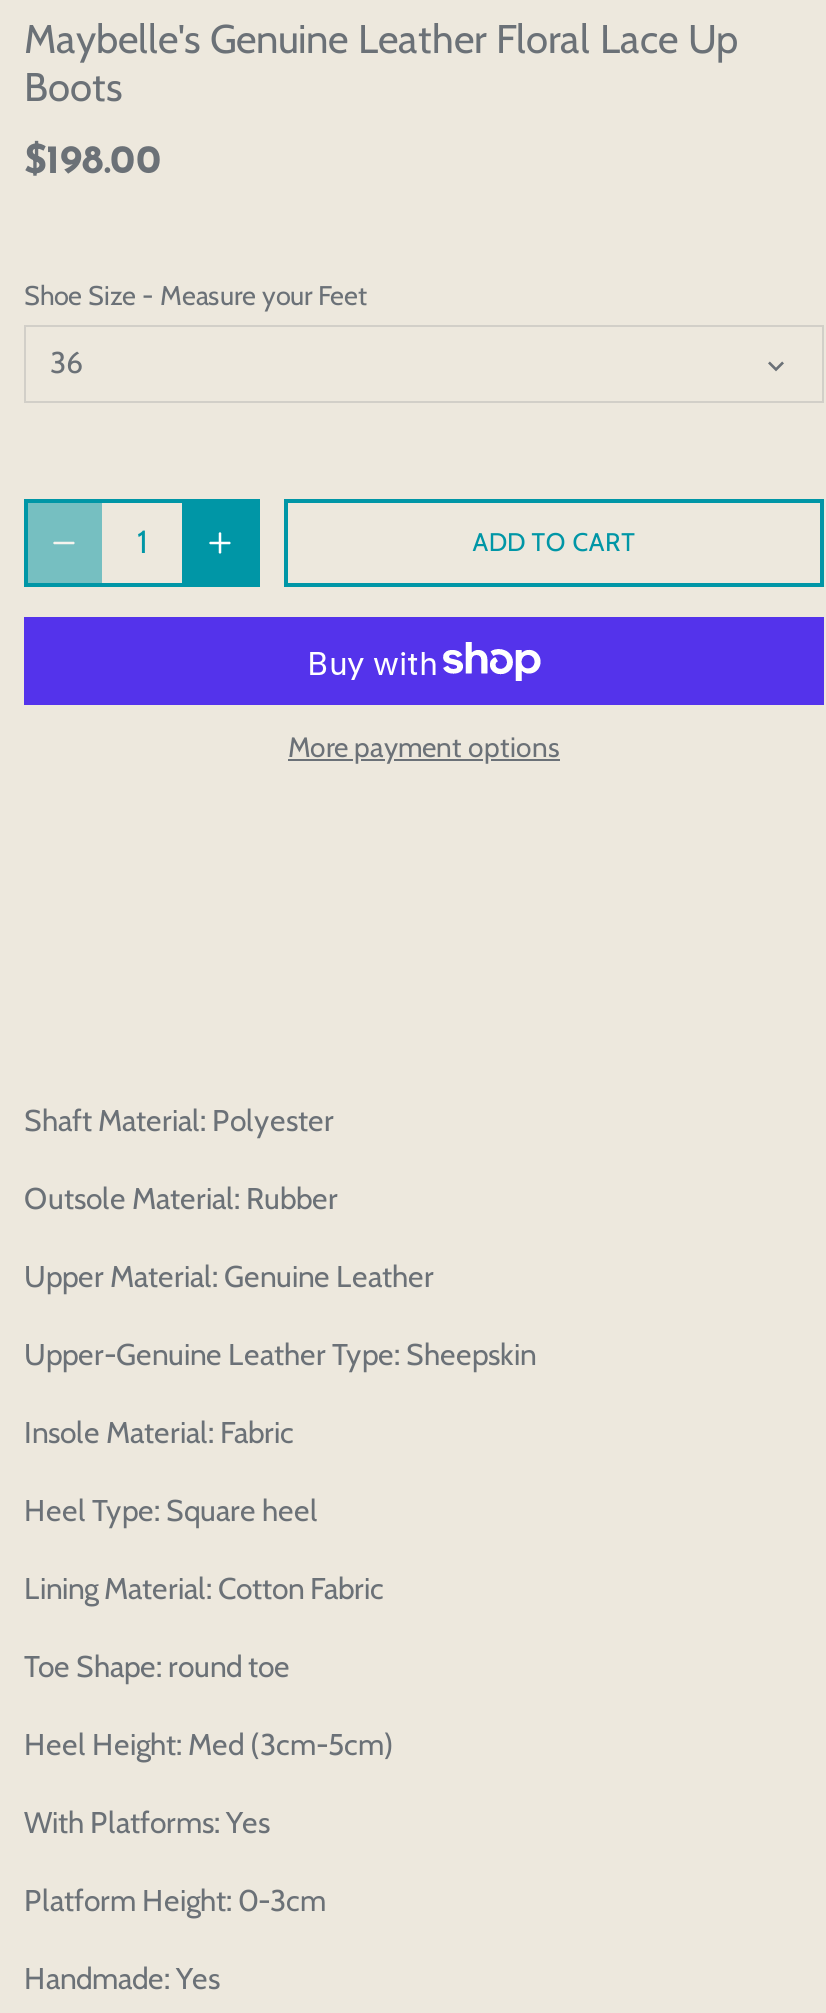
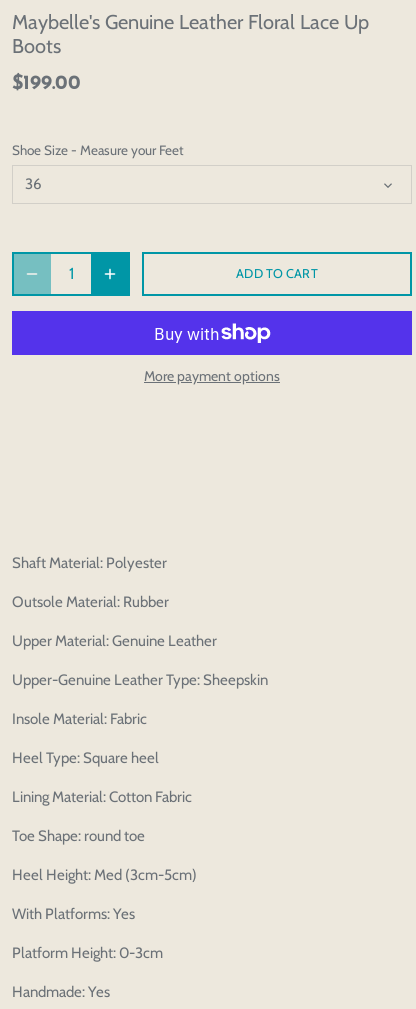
- $198.00
+ $199.00
